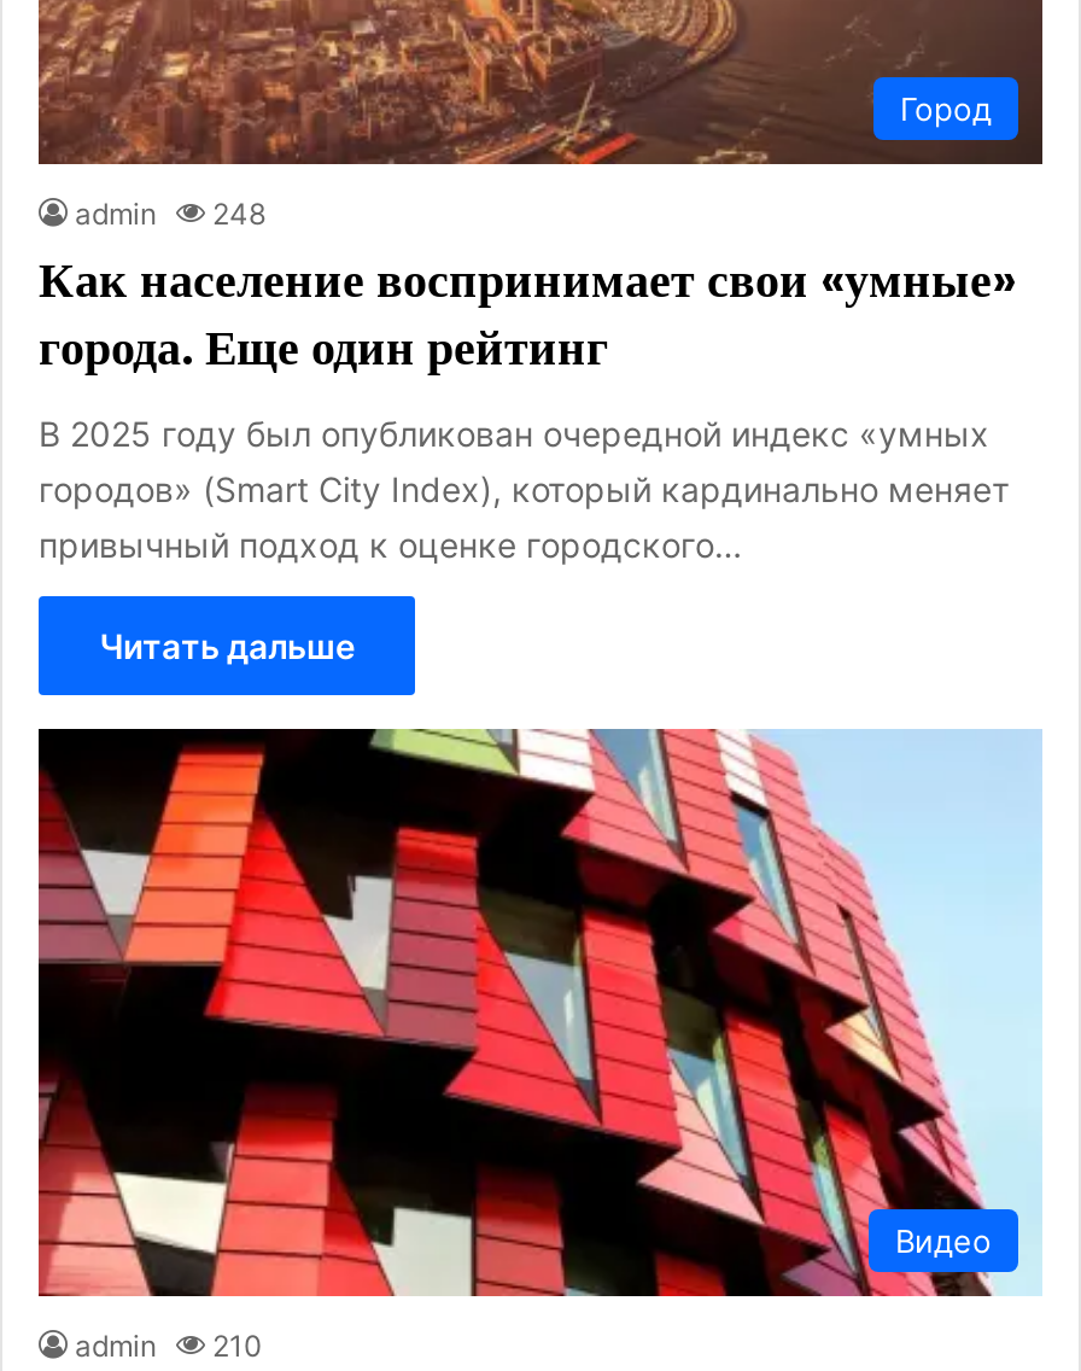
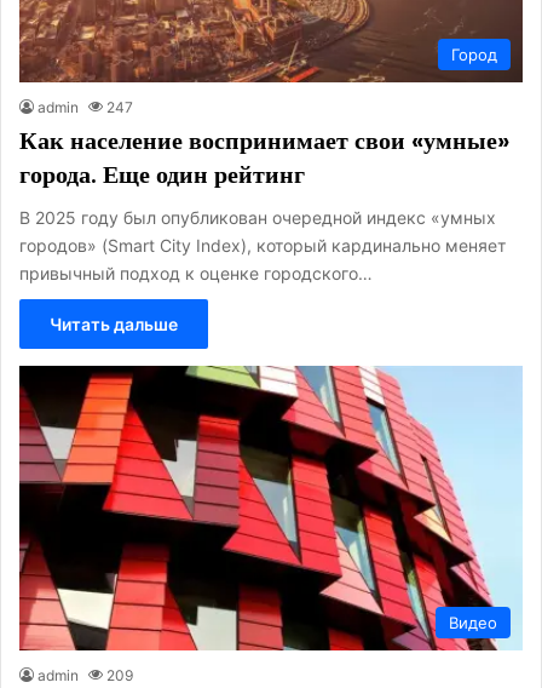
- admin 248
+ admin 247

- admin 210
+ admin 209
